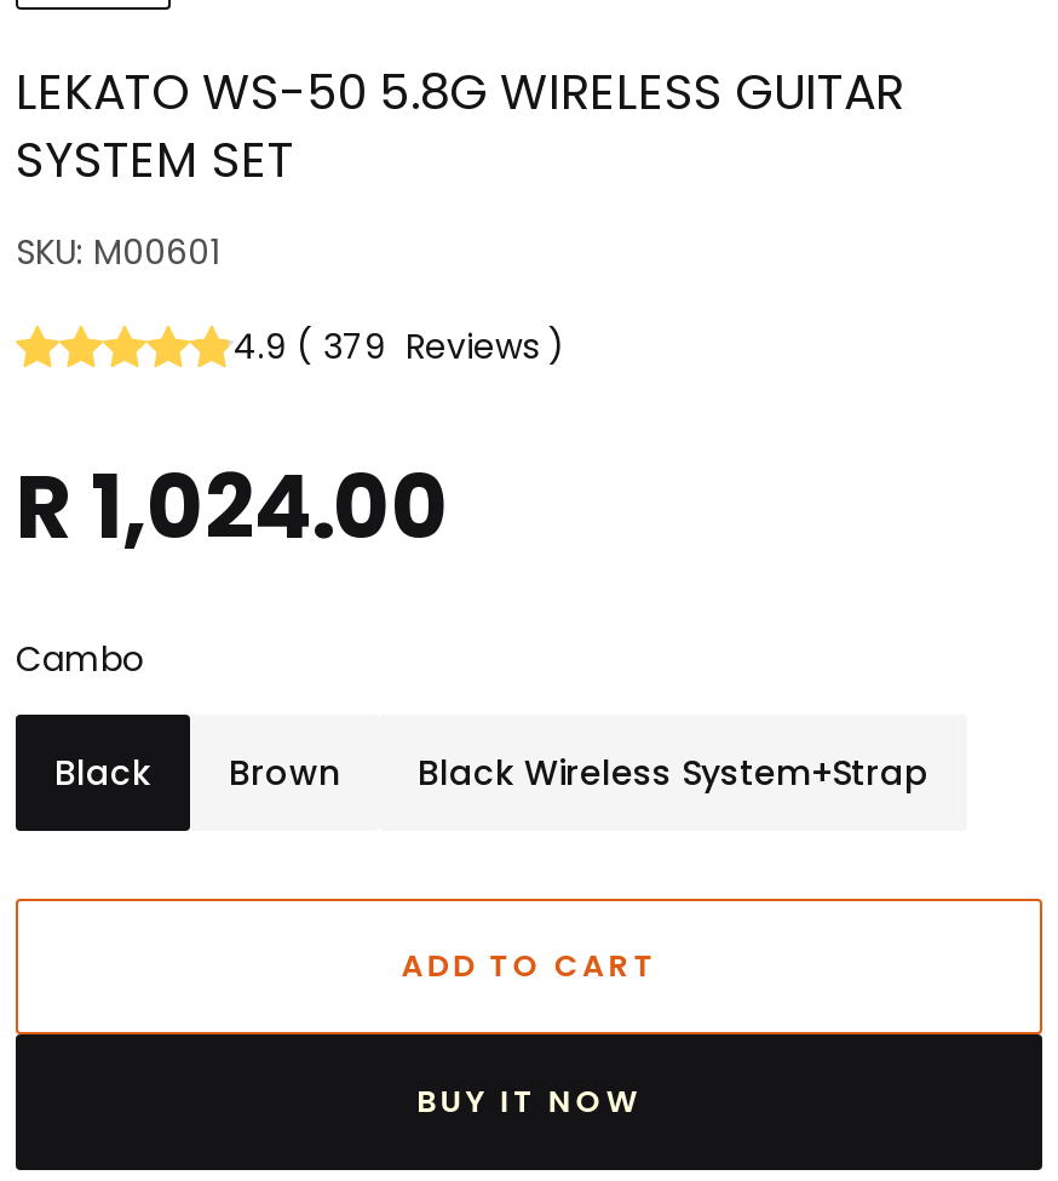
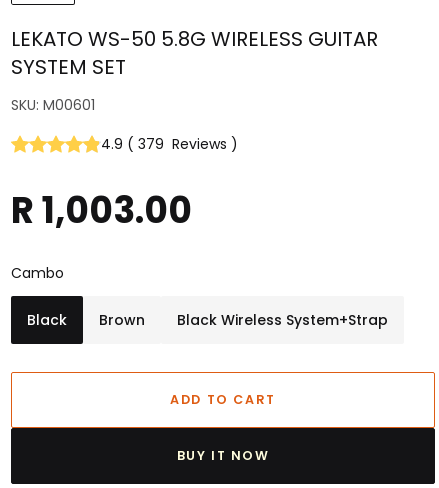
- R 1,024.00
+ R 1,003.00
